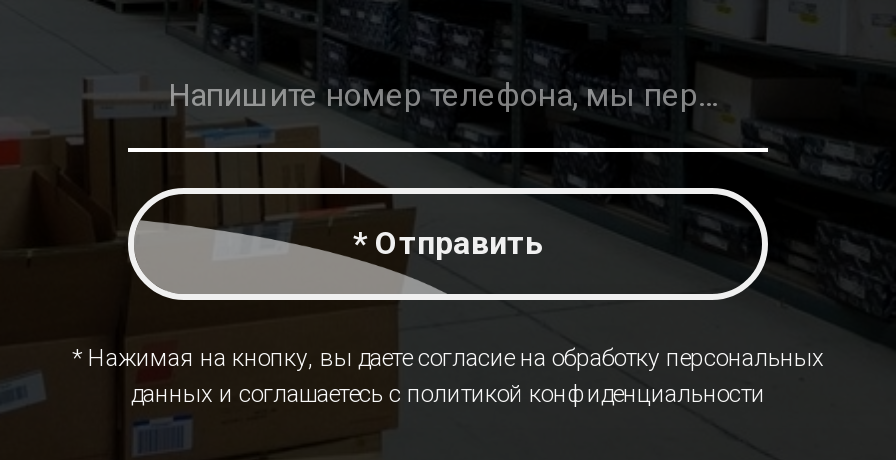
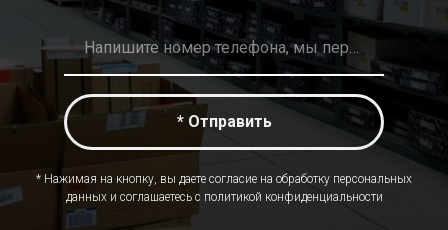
- [image]
+ [image]
